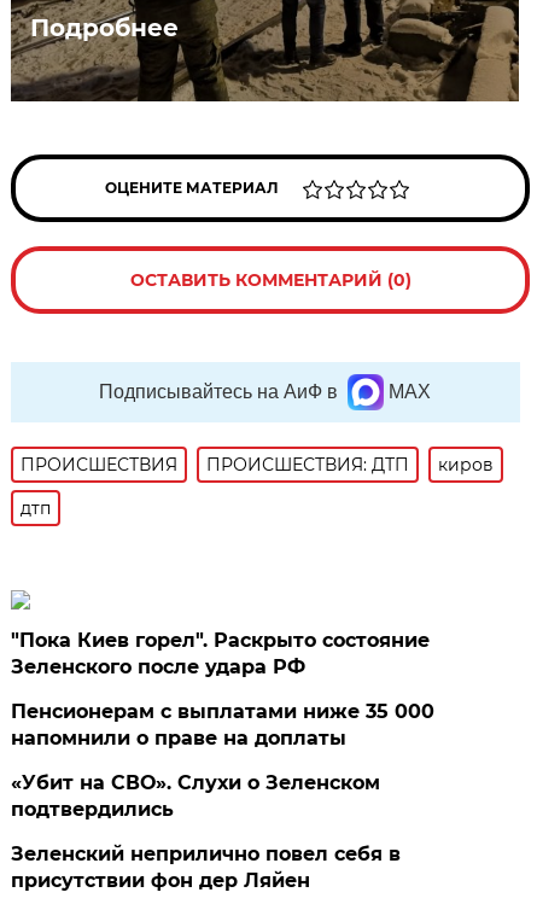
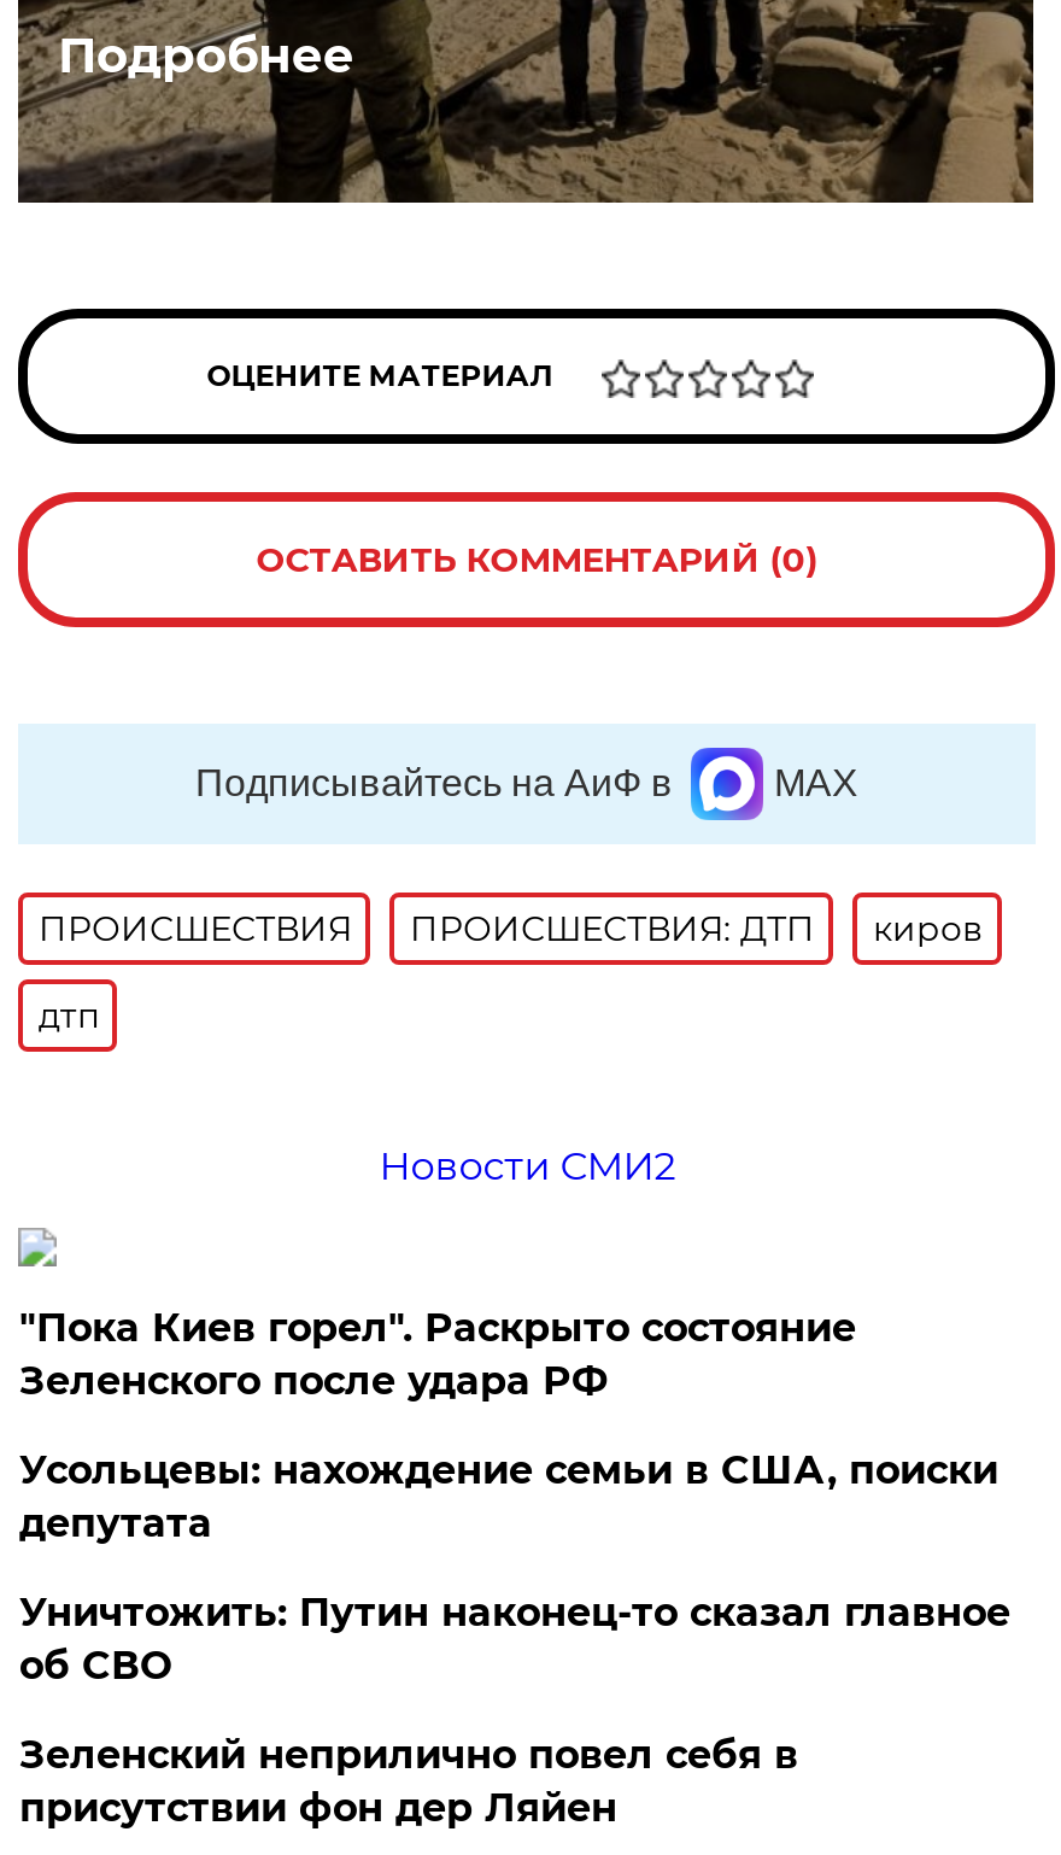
+ Новости СМИ2

- Пенсионерам с выплатами ниже 35 000
- напомнили о праве на доплаты
+ Усольцевы: нахождение семьи в США, поиски
+ депутата

- «Убит на СВО». Слухи о Зеленском
- подтвердились
+ Уничтожить: Путин наконец-то сказал главное
+ об СВО
